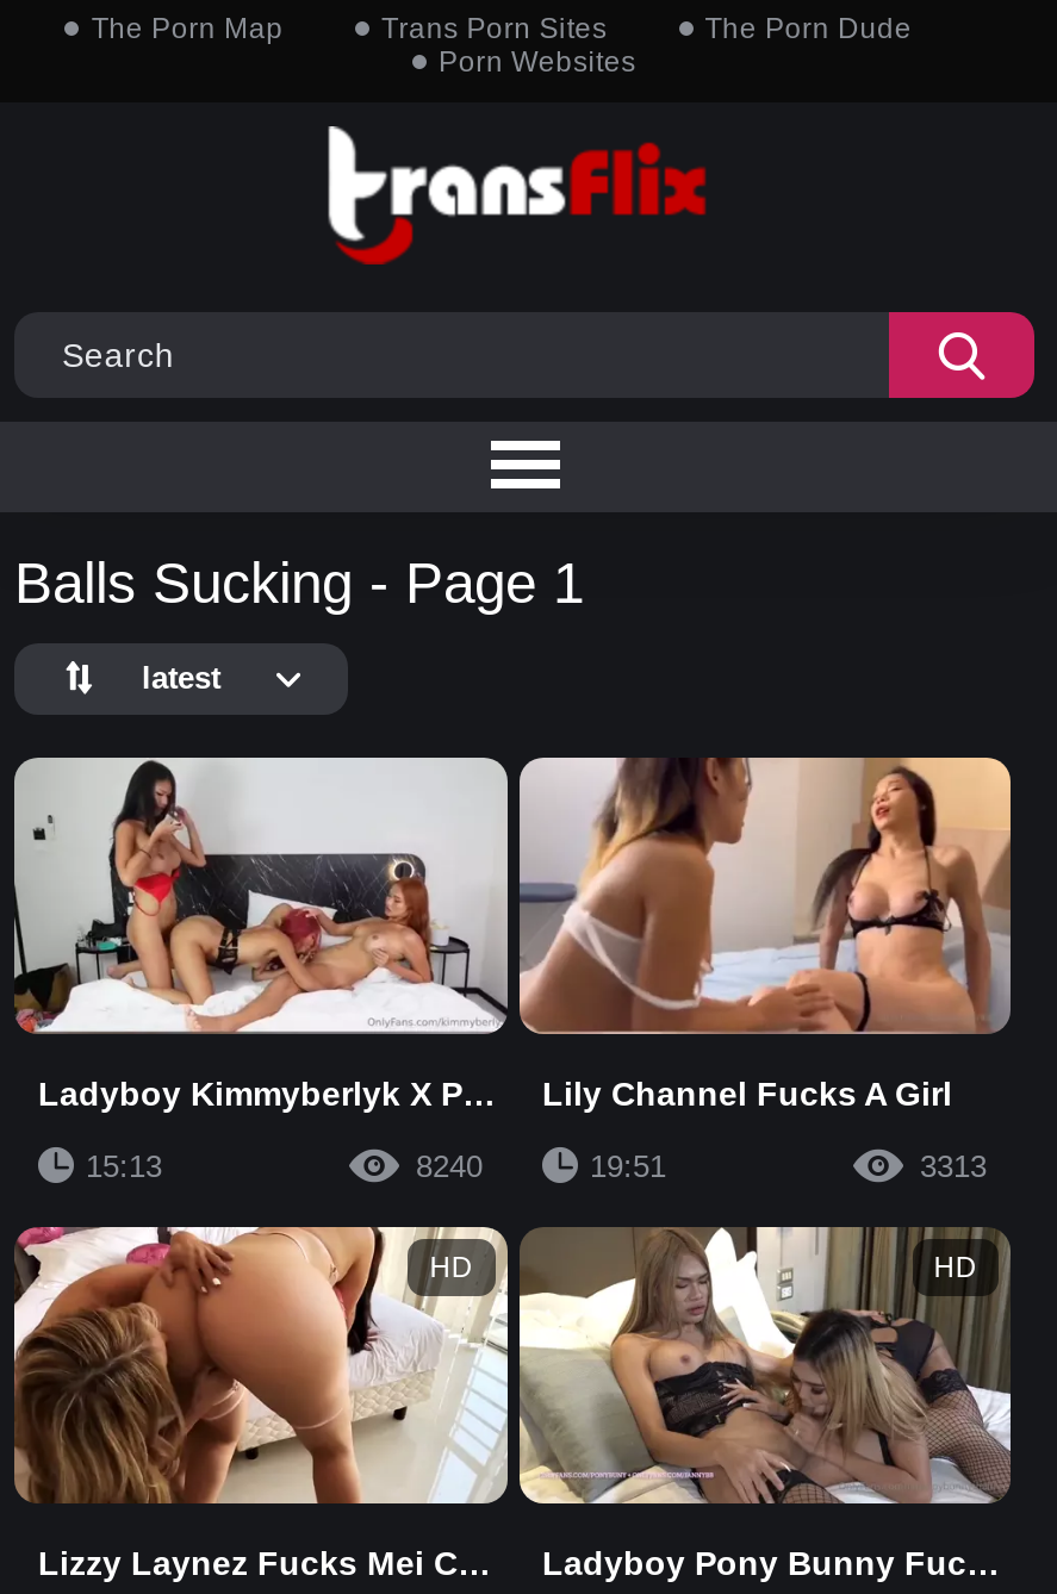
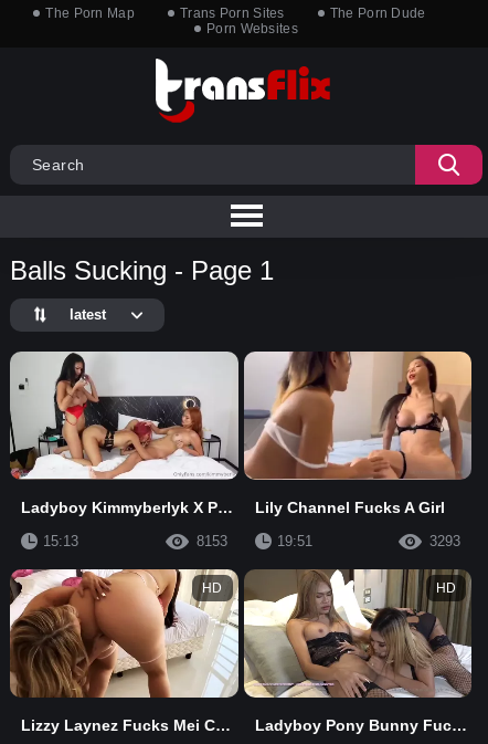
- 8240
+ 8153

- 3313
+ 3293
